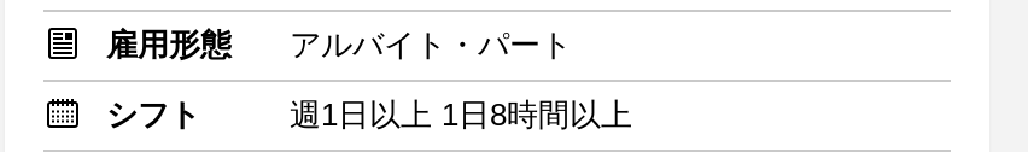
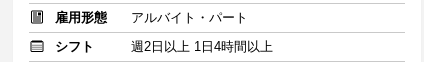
- 週1日以上 1日8時間以上
+ 週2日以上 1日4時間以上
